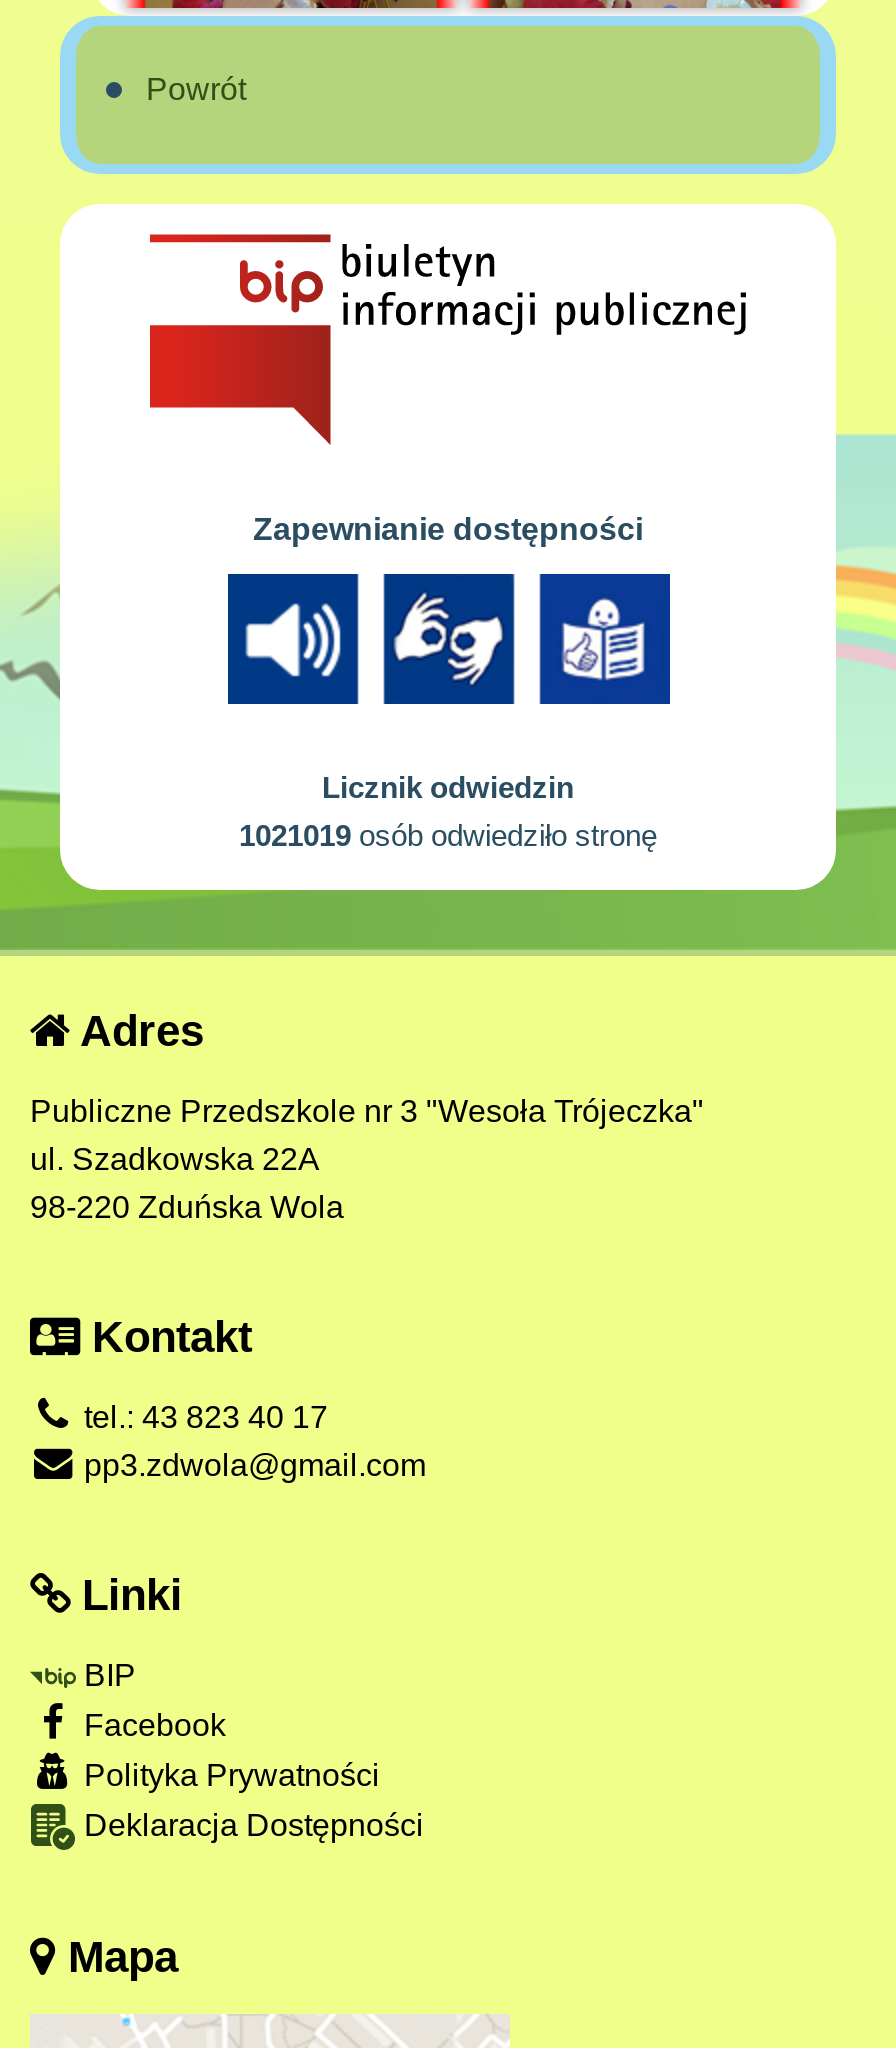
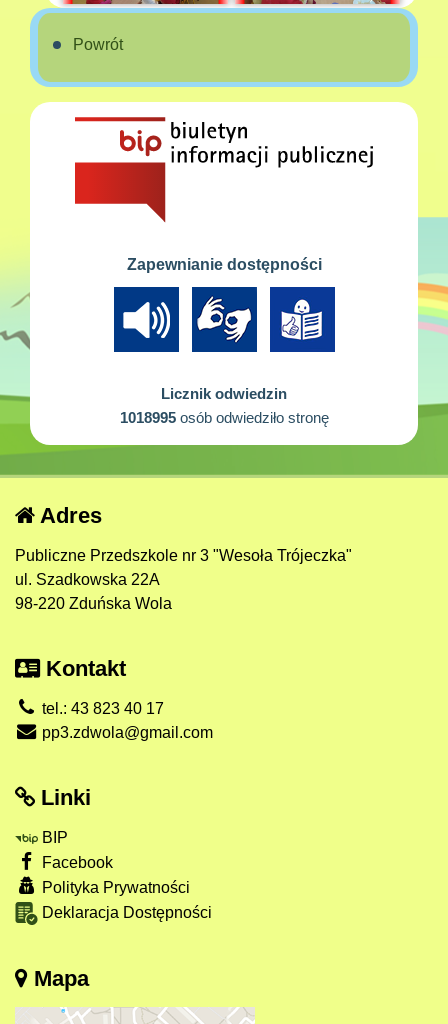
- 1021019 osób odwiedziło stronę
+ 1018995 osób odwiedziło stronę
